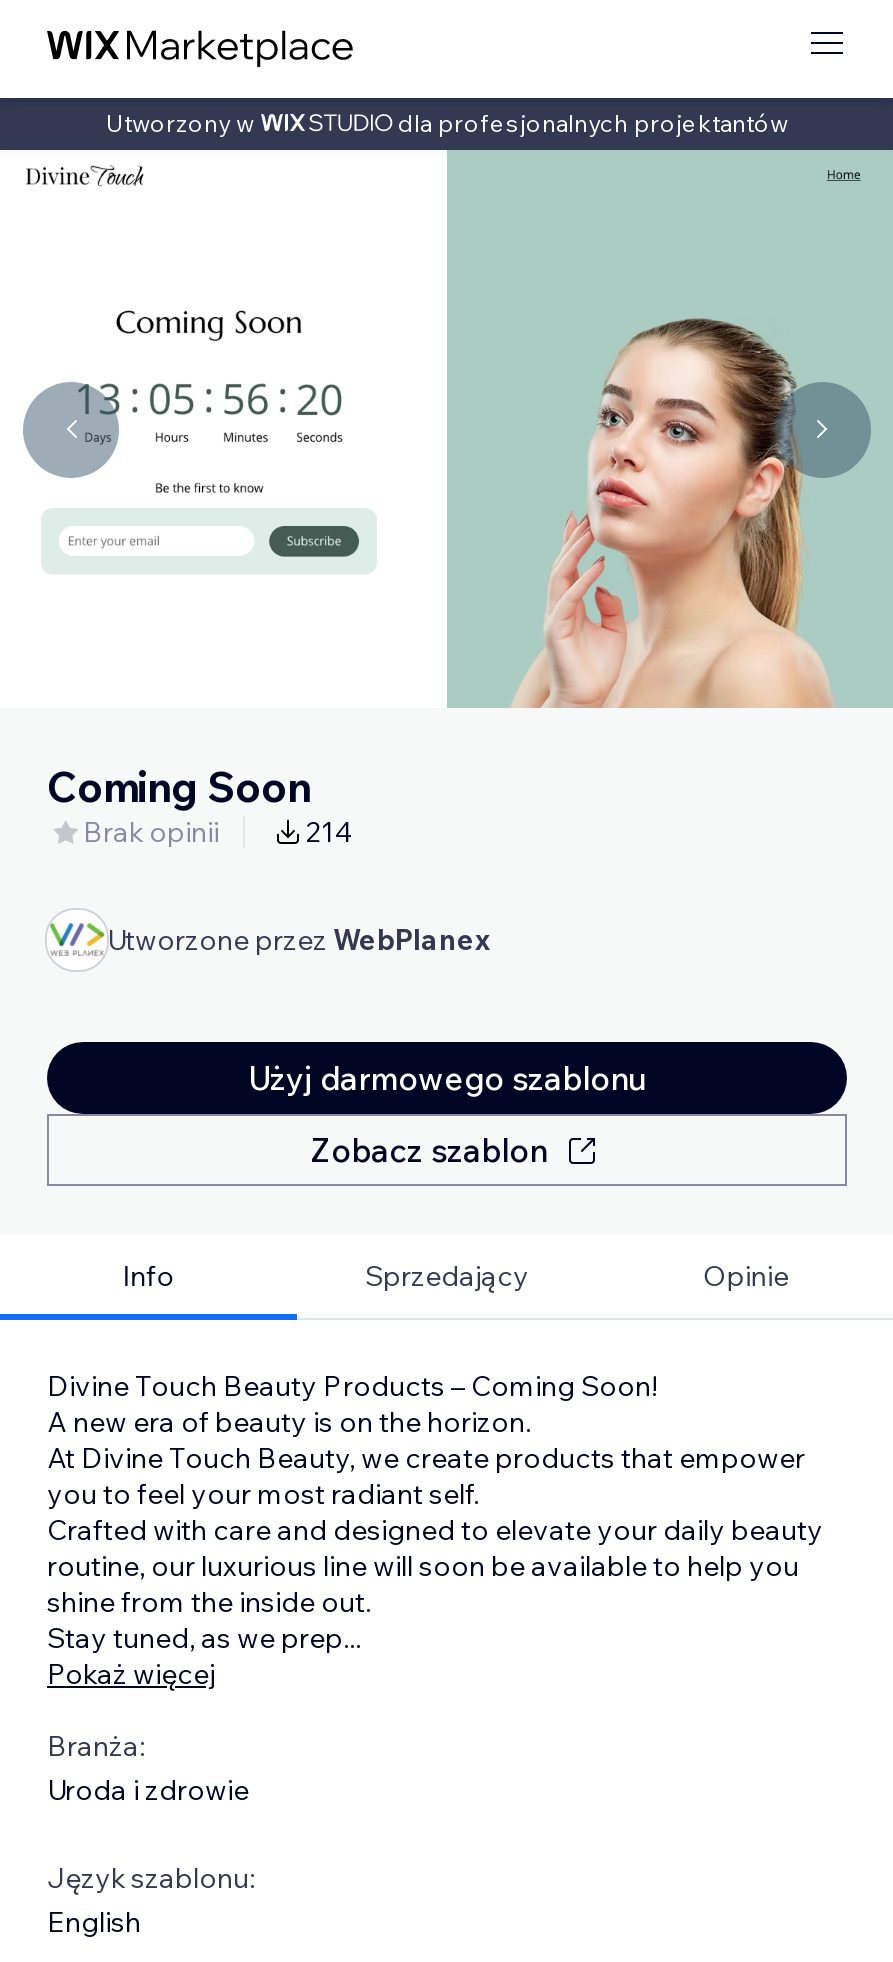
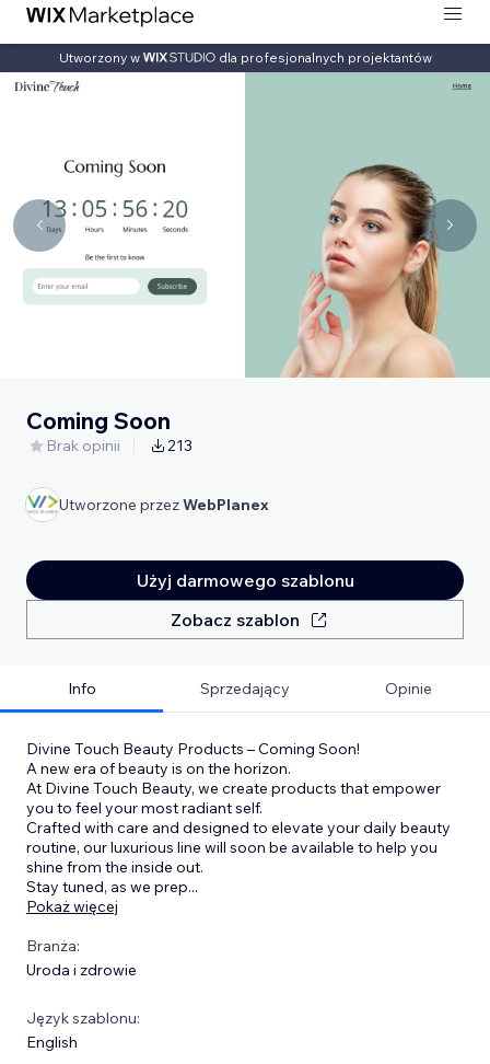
- 214
+ 213
